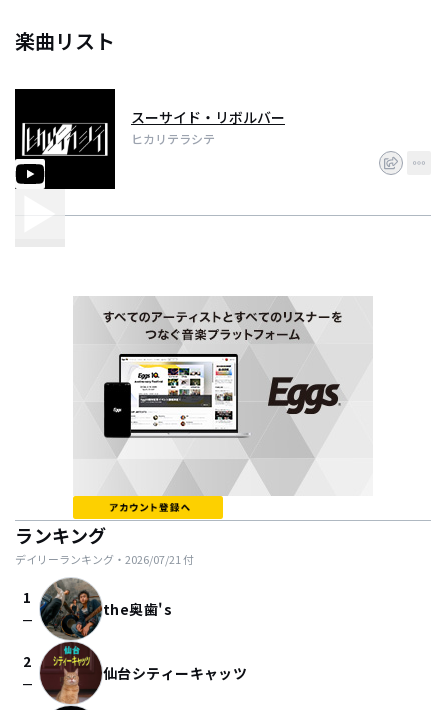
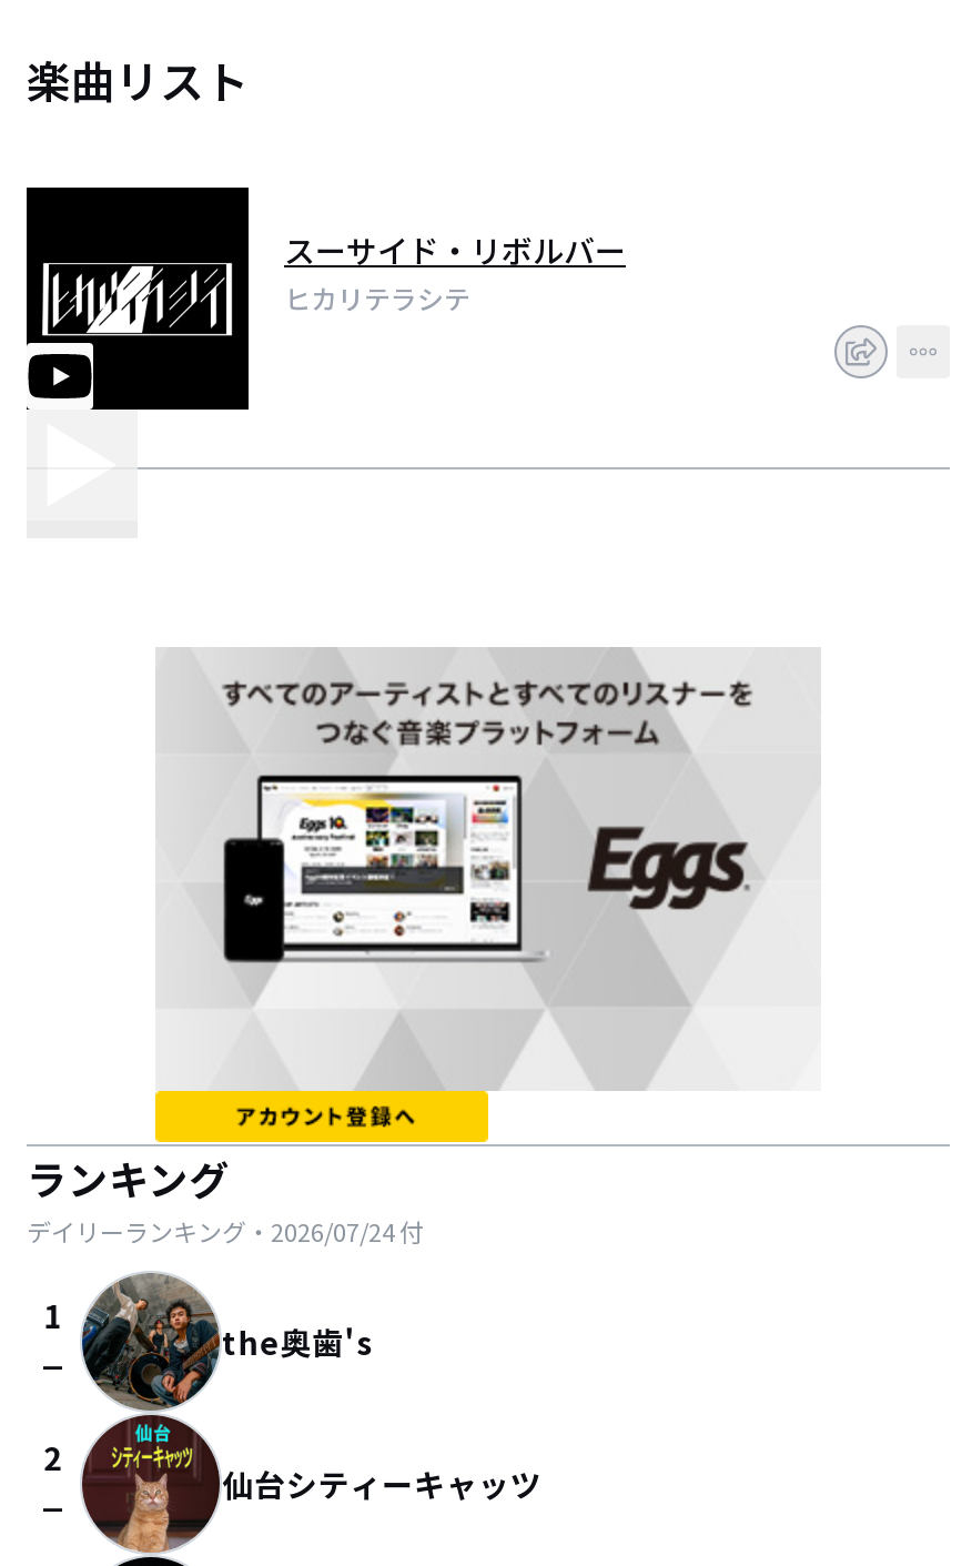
- デイリーランキング・2026/07/21付
+ デイリーランキング・2026/07/24付
